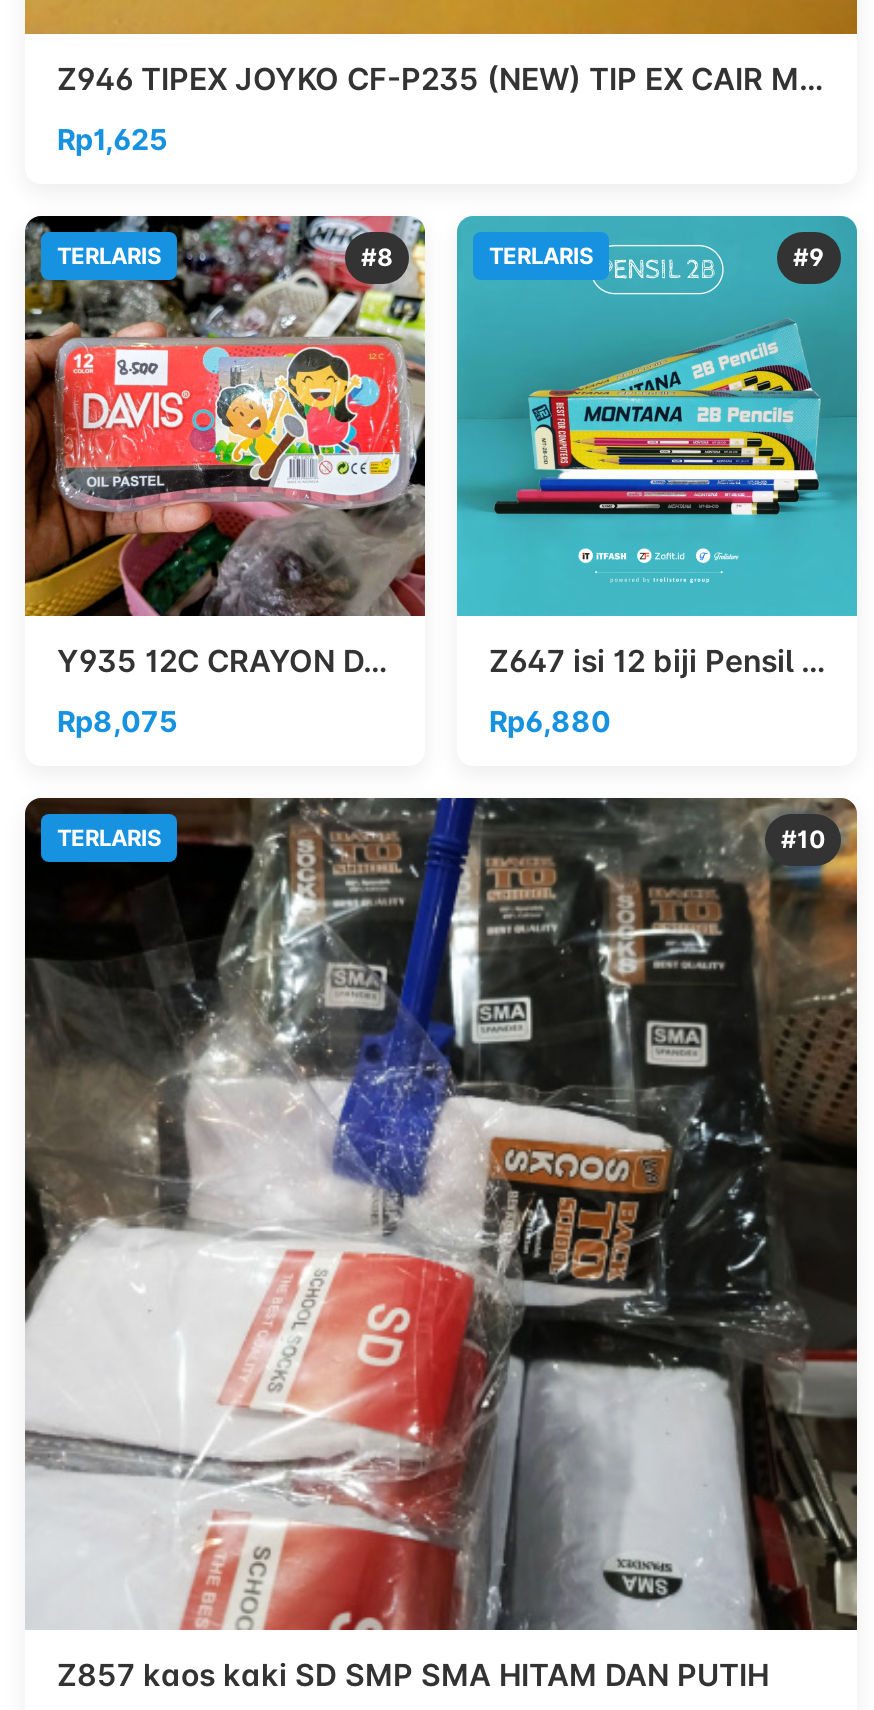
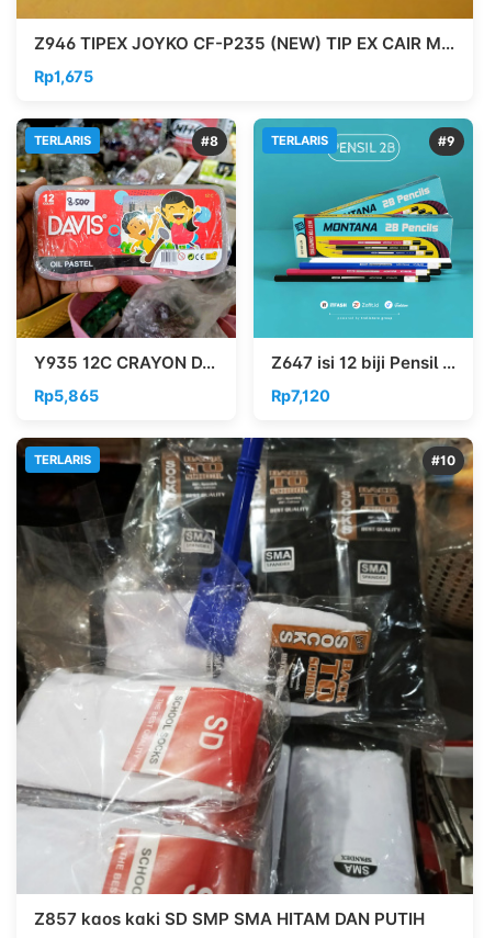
- Rp1,625
+ Rp1,675

- Rp8,075
+ Rp5,865

- Rp6,880
+ Rp7,120
